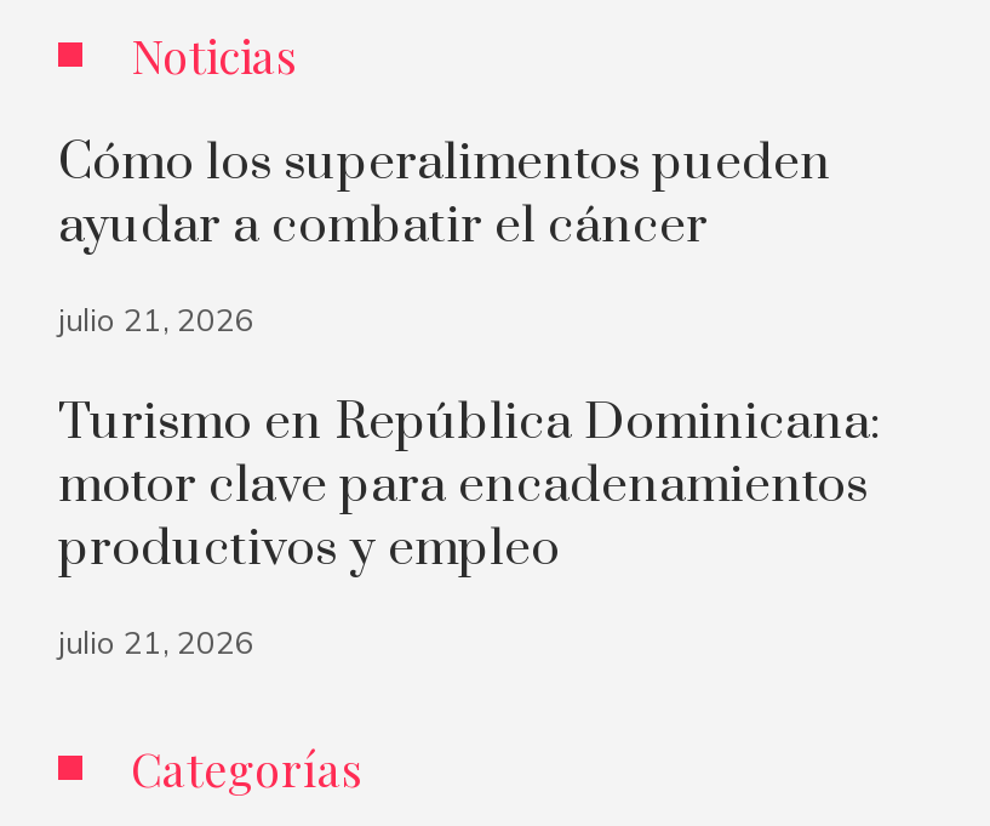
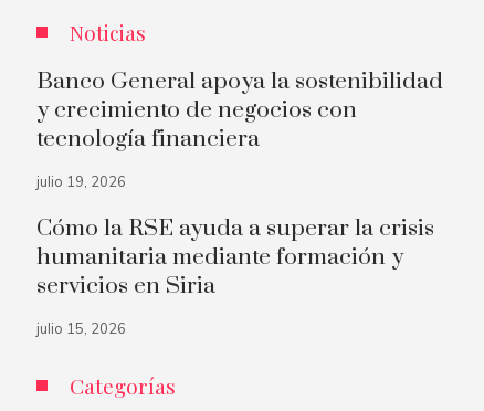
- Cómo los superalimentos pueden
- ayudar a combatir el cáncer
+ Banco General apoya la sostenibilidad
+ y crecimiento de negocios con
+ tecnología financiera

- julio 21, 2026
+ julio 19, 2026

- Turismo en República Dominicana:
- motor clave para encadenamientos
- productivos y empleo
+ Cómo la RSE ayuda a superar la crisis
+ humanitaria mediante formación y
+ servicios en Siria

- julio 21, 2026
+ julio 15, 2026
